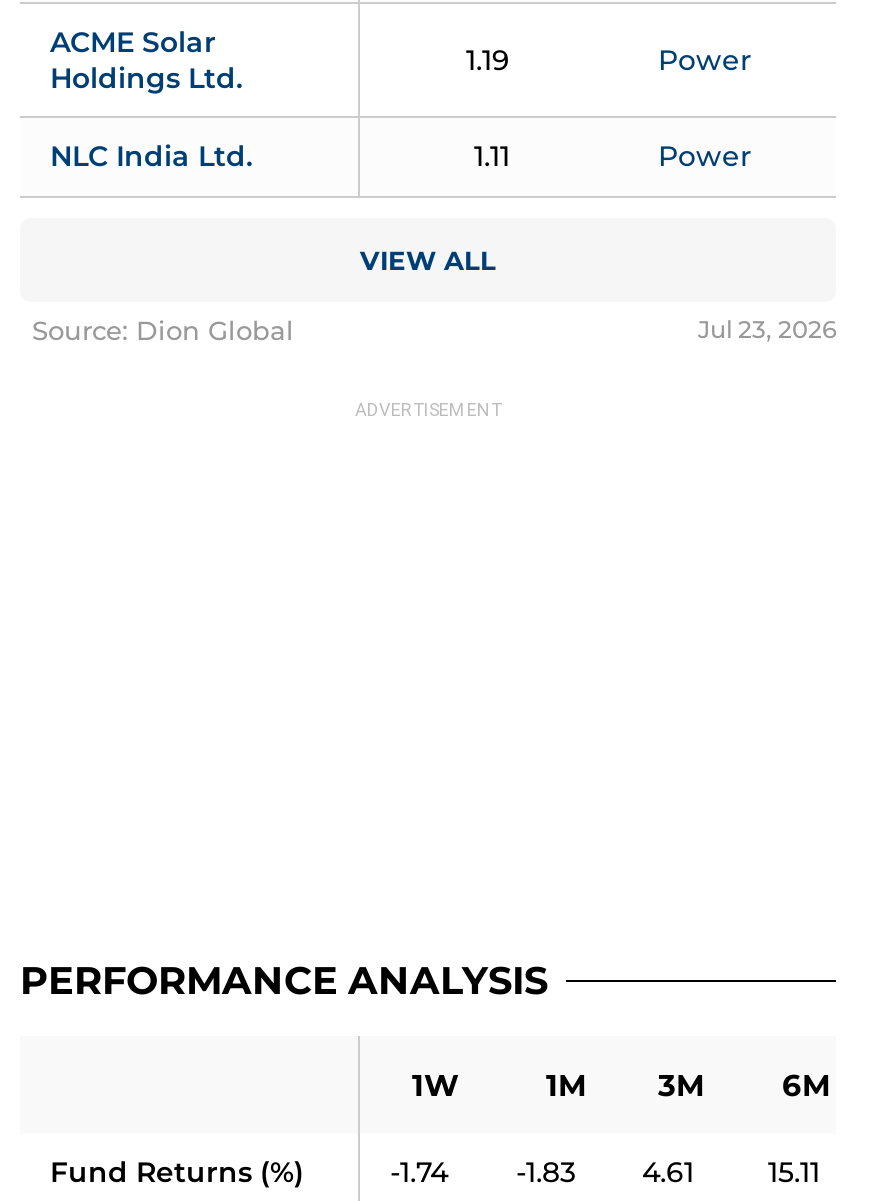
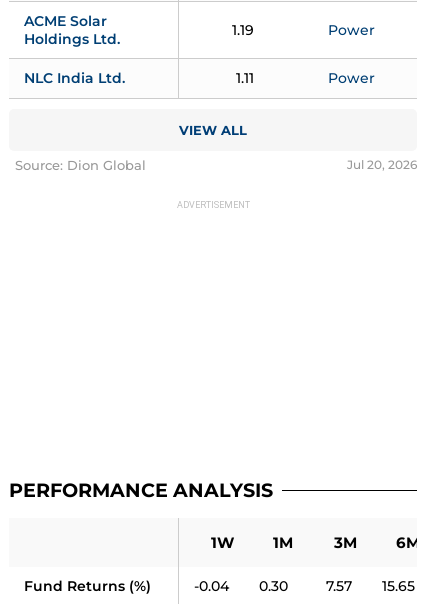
- Jul 23, 2026
+ Jul 20, 2026

- -1.74
+ -0.04

- -1.83
+ 0.30

- 4.61
+ 7.57

- 15.11
+ 15.65
